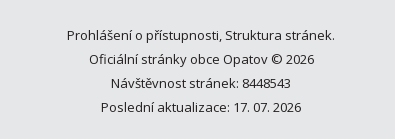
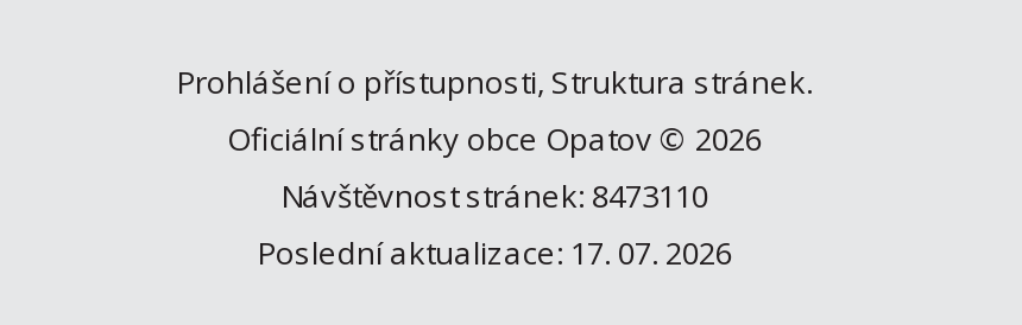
- Návštěvnost stránek: 8448543
+ Návštěvnost stránek: 8473110
